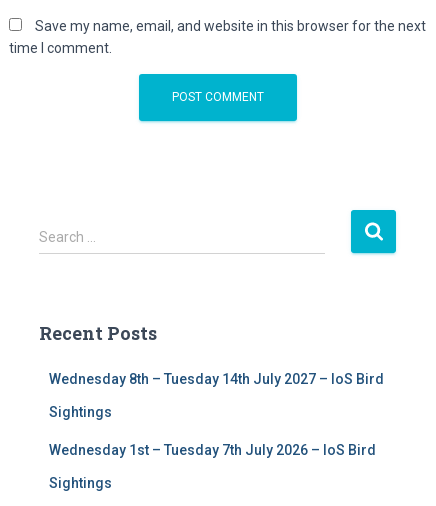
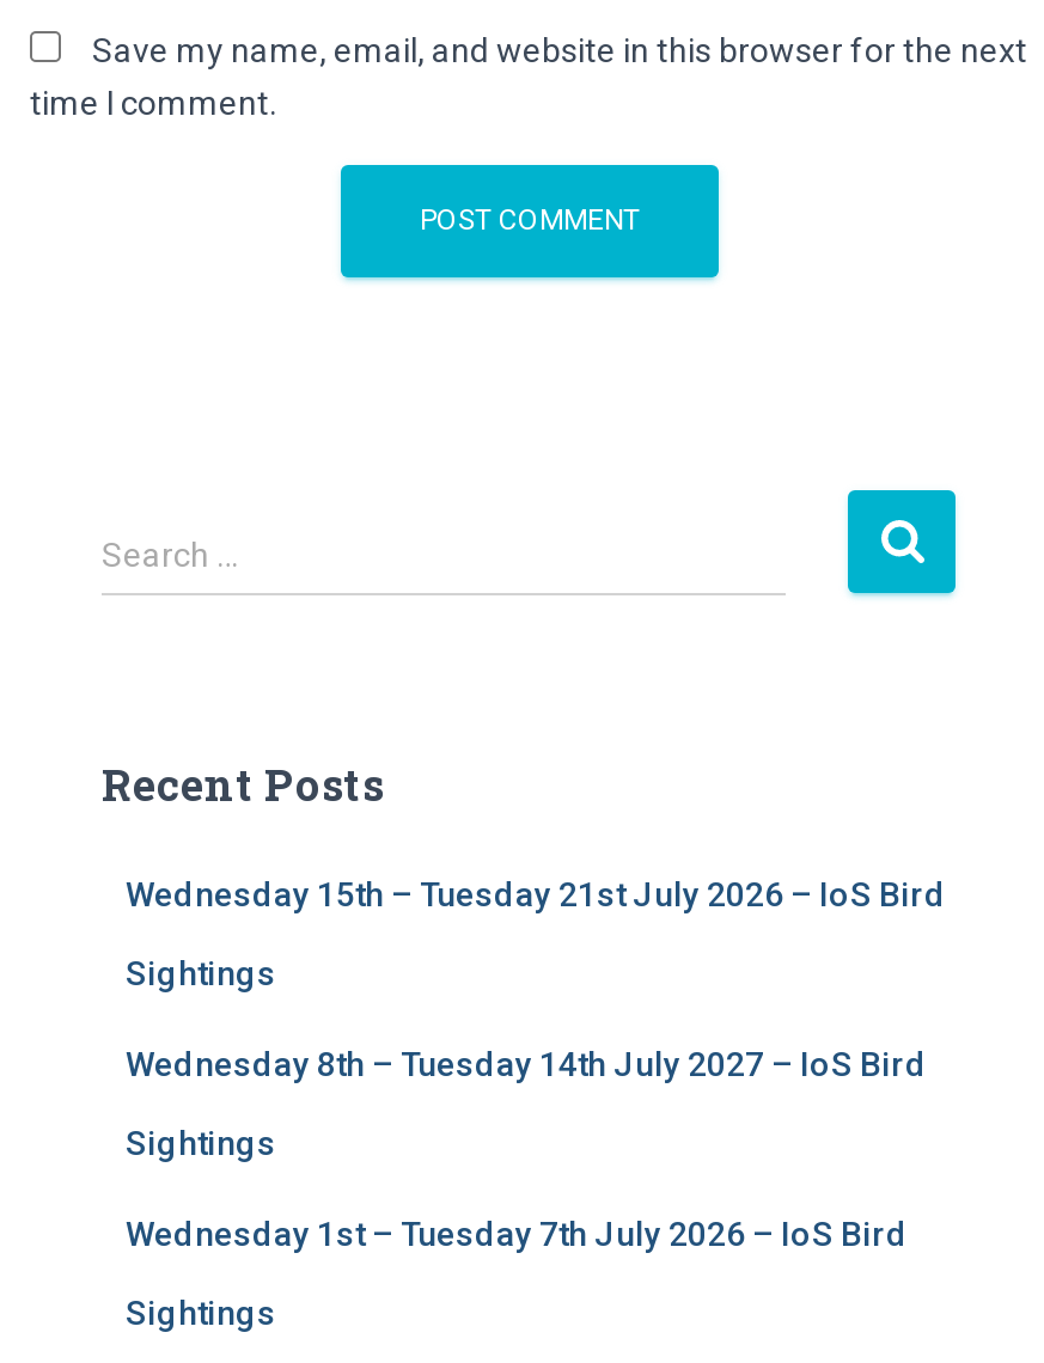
+ Wednesday 15th – Tuesday 21st July 2026 – IoS Bird
+ Sightings
